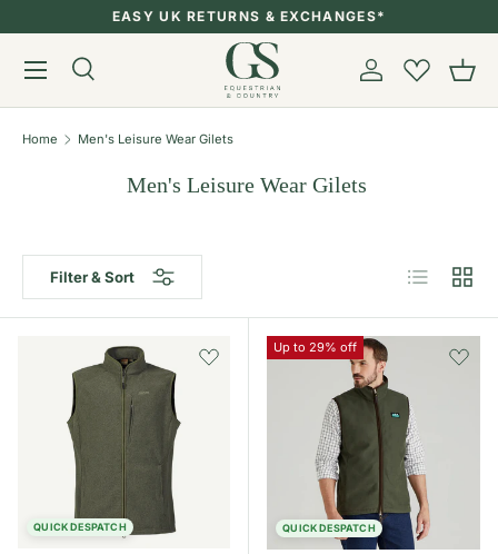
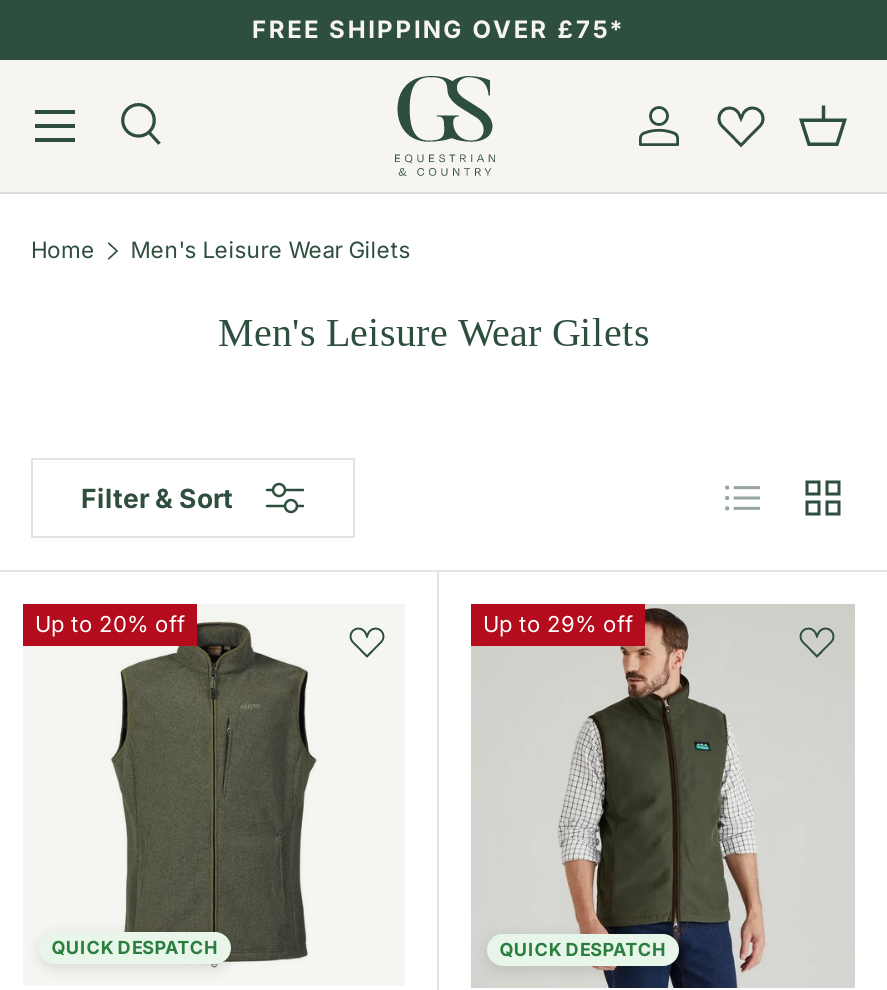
- EASY UK RETURNS & EXCHANGES*
+ FREE SHIPPING OVER £75*

+ Up to 20% off
